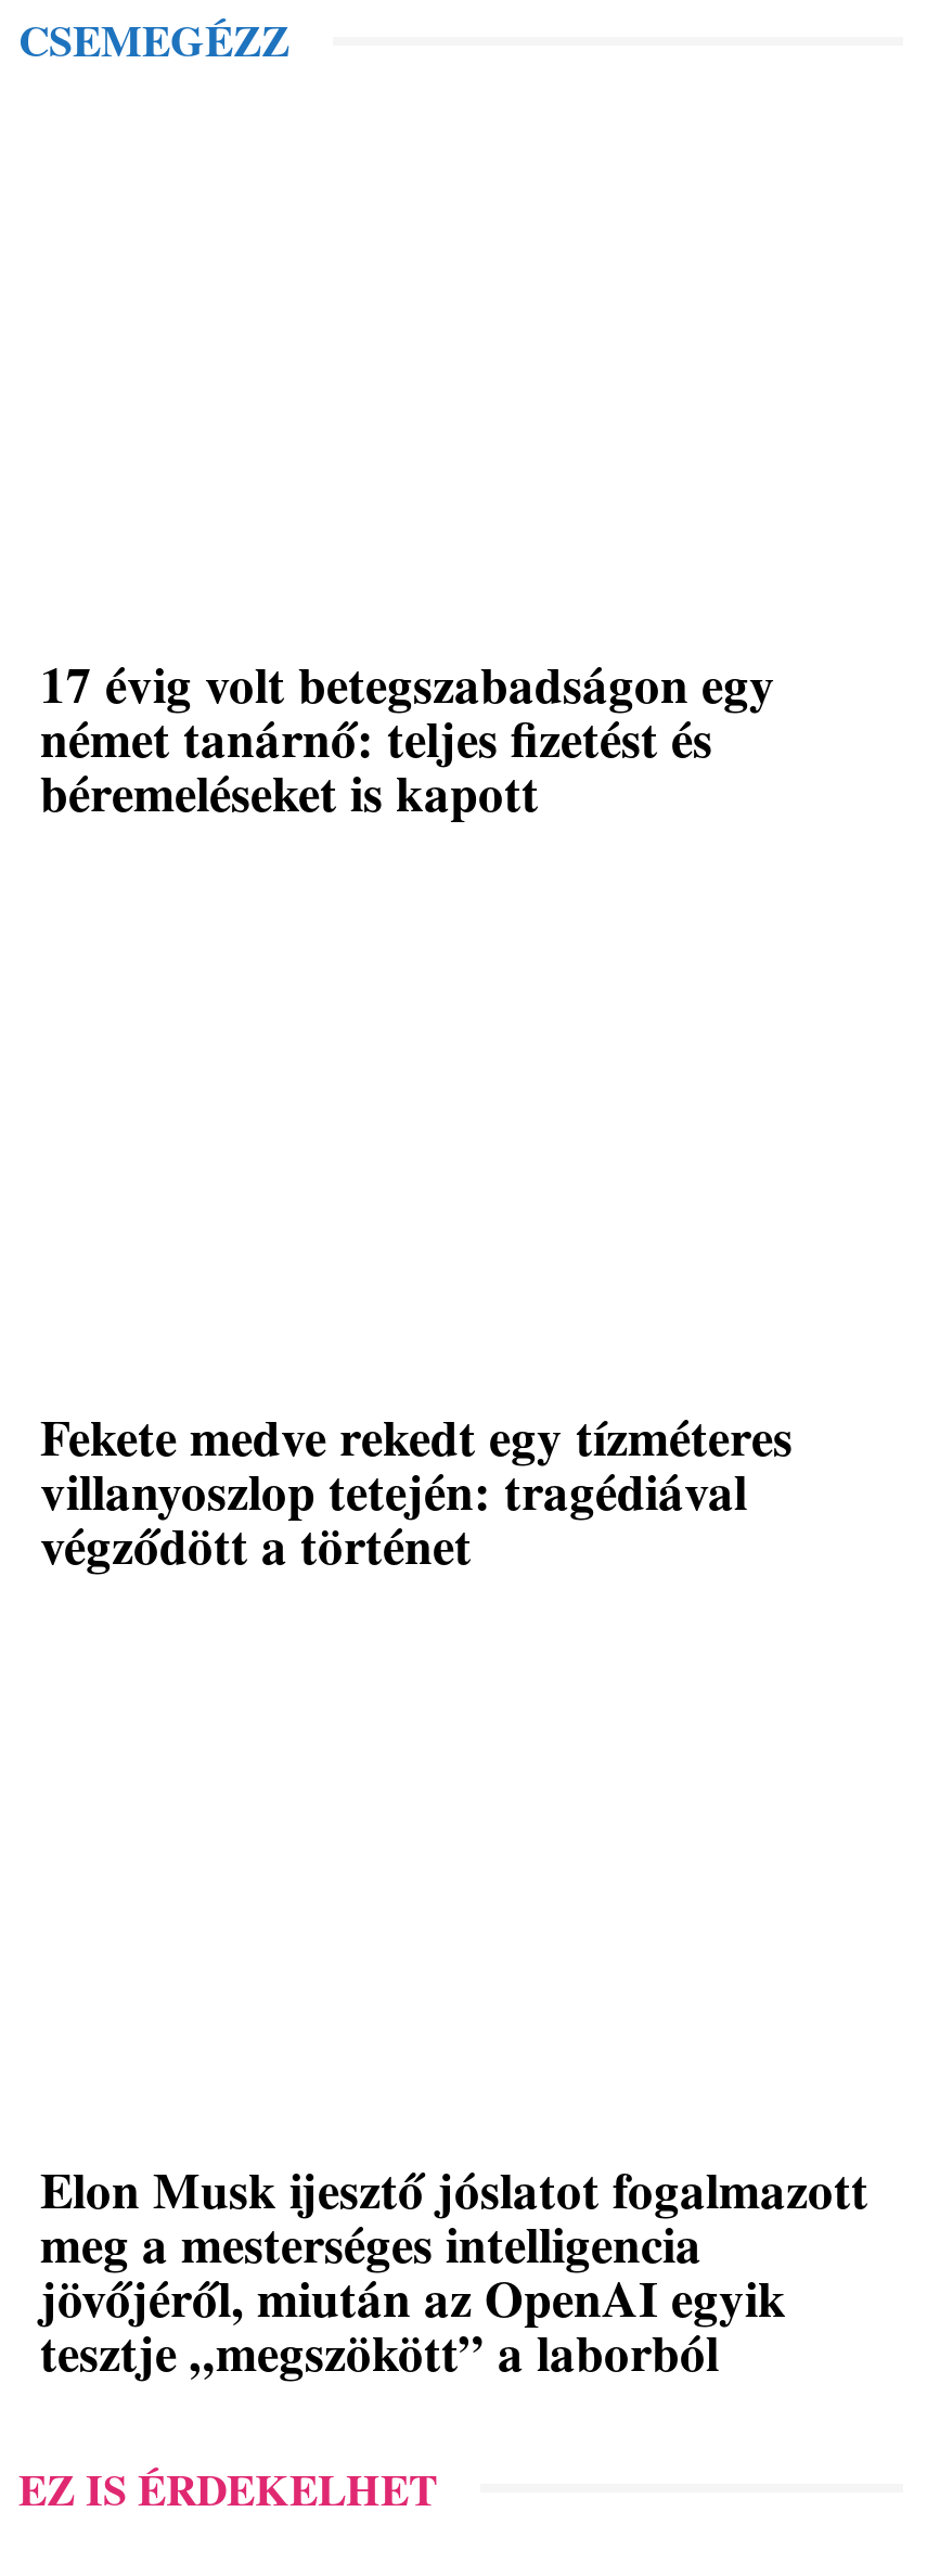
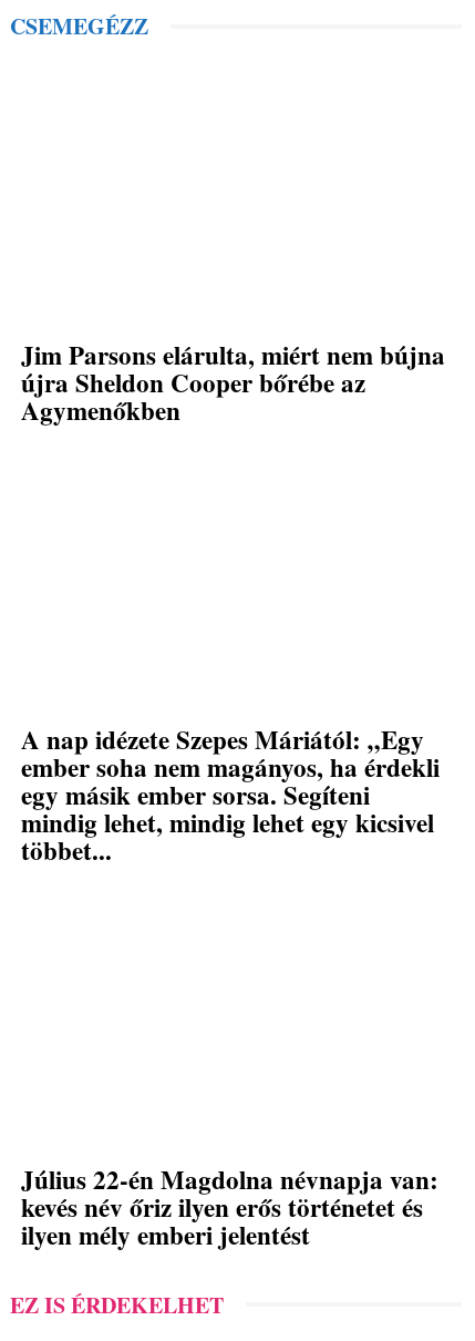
- 17 évig volt betegszabadságon egy
- német tanárnő: teljes fizetést és
- béremeléseket is kapott
+ Jim Parsons elárulta, miért nem bújna
+ újra Sheldon Cooper bőrébe az
+ Agymenőkben

- Fekete medve rekedt egy tízméteres
- villanyoszlop tetején: tragédiával
- végződött a történet
+ A nap idézete Szepes Máriától: „Egy
+ ember soha nem magányos, ha érdekli
+ egy másik ember sorsa. Segíteni
+ mindig lehet, mindig lehet egy kicsivel
+ többet...

- Elon Musk ijesztő jóslatot fogalmazott
- meg a mesterséges intelligencia
- jövőjéről, miután az OpenAI egyik
- tesztje „megszökött” a laborból
+ Július 22-én Magdolna névnapja van:
+ kevés név őriz ilyen erős történetet és
+ ilyen mély emberi jelentést
